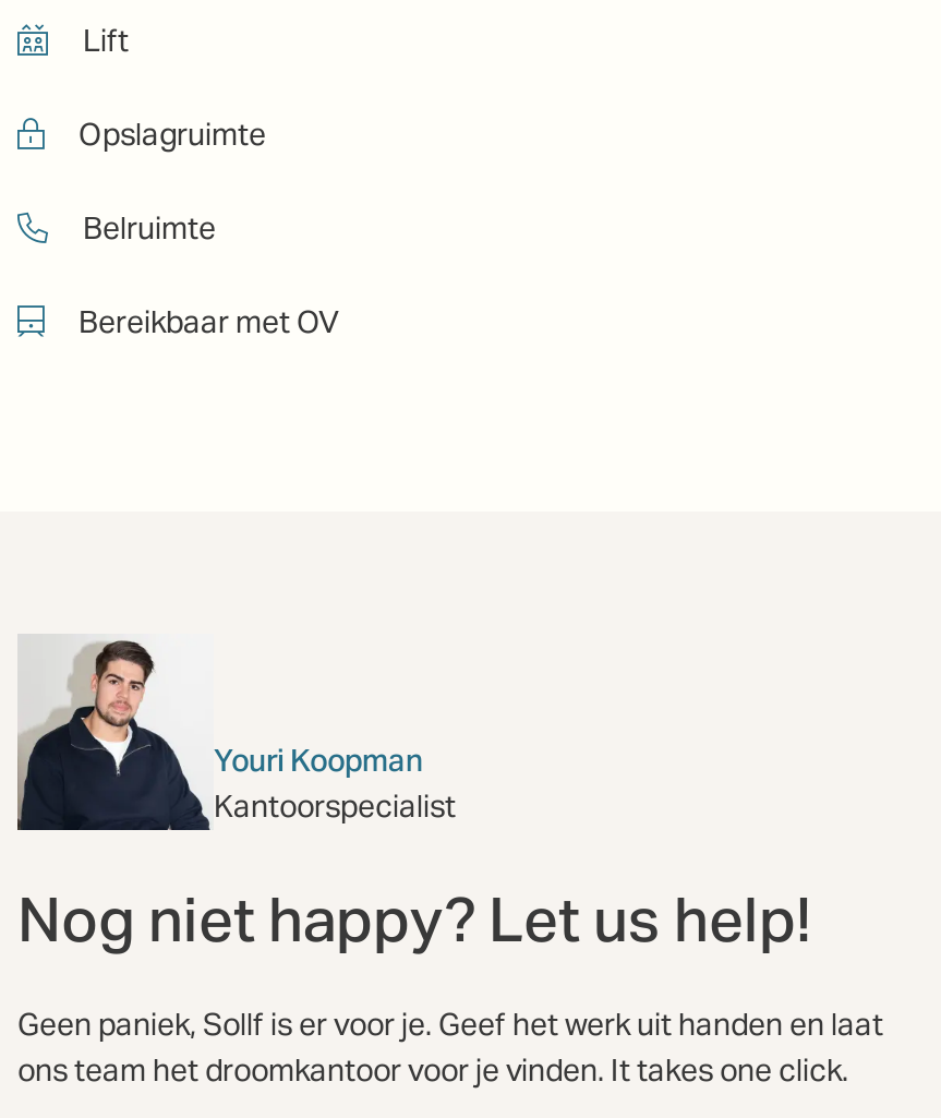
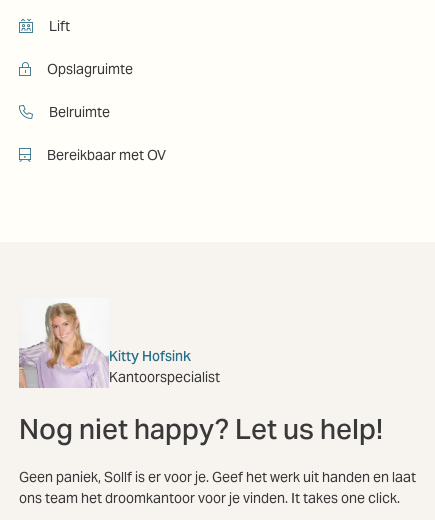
- [image]
- Youri Koopman
+ [image]
+ Kitty Hofsink
